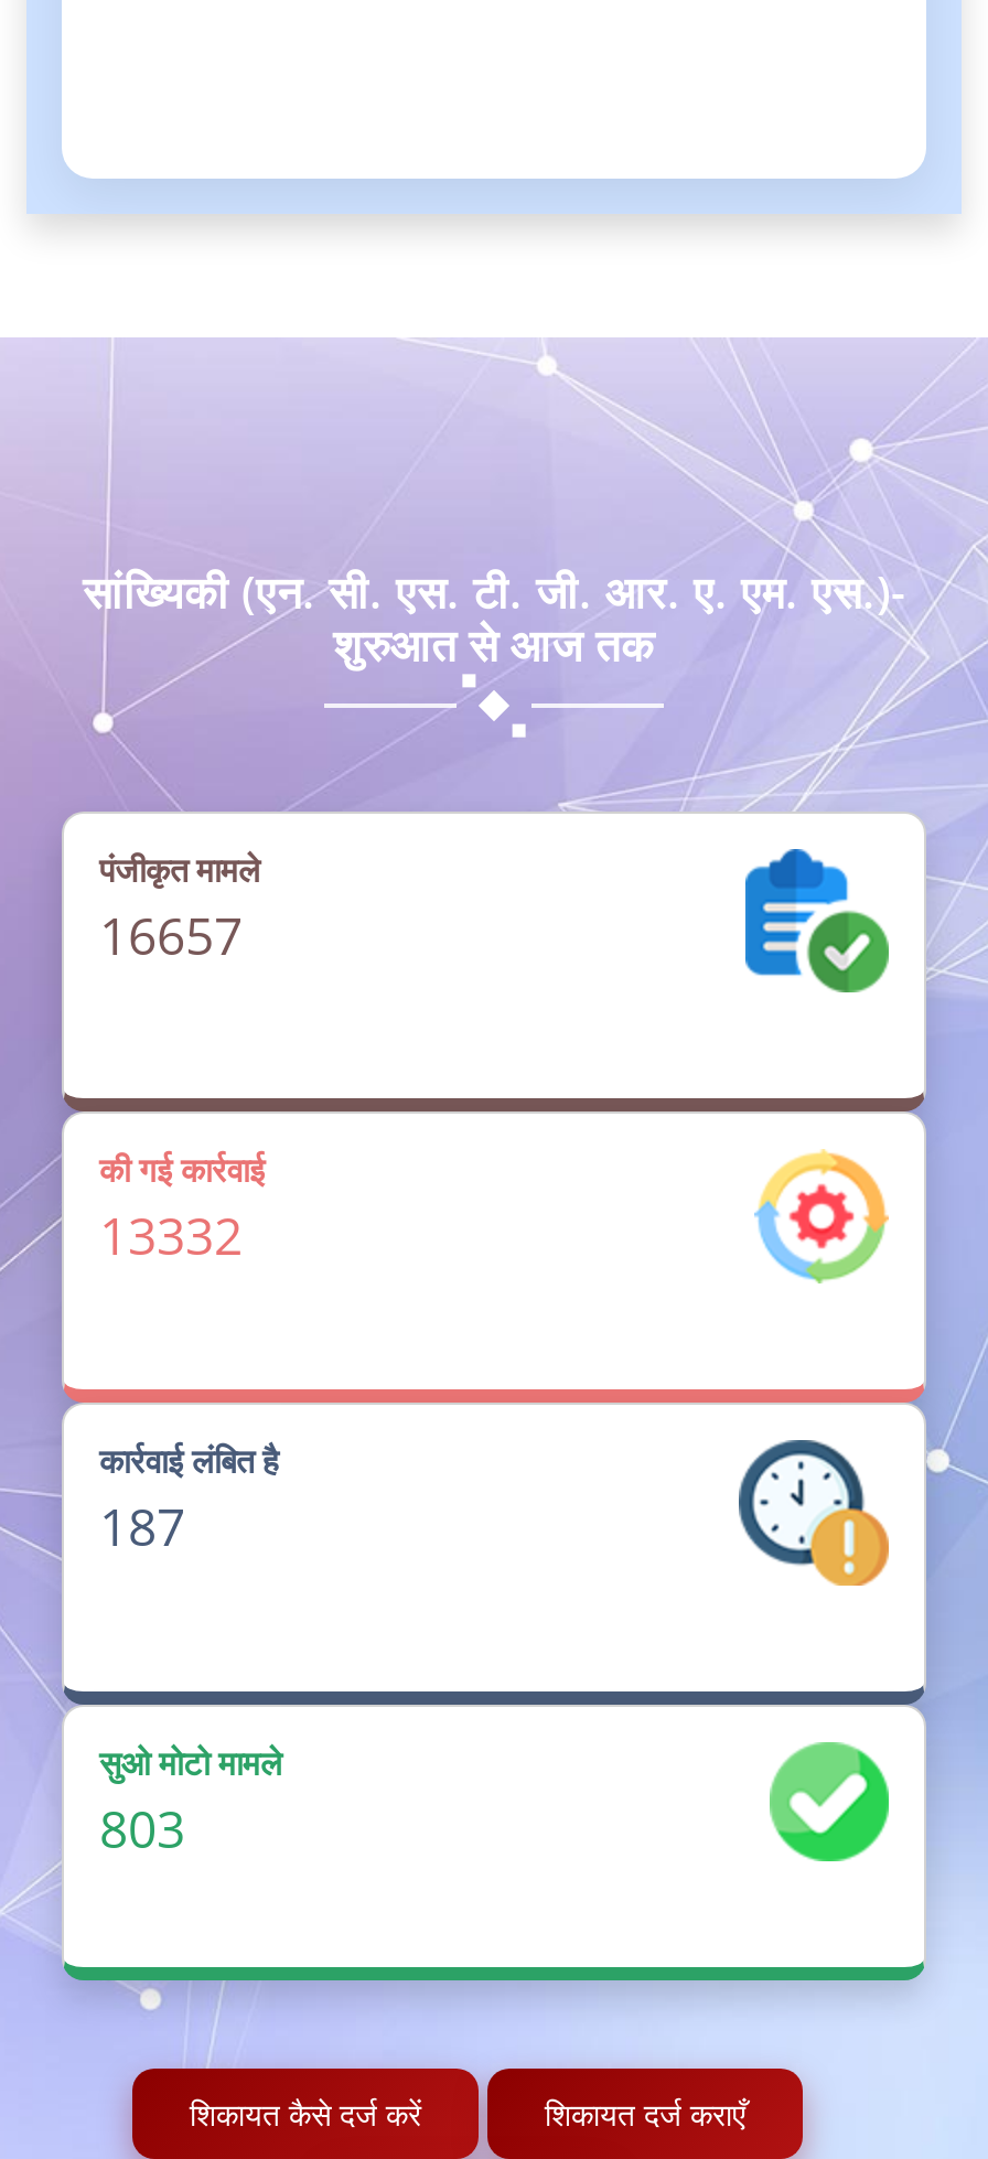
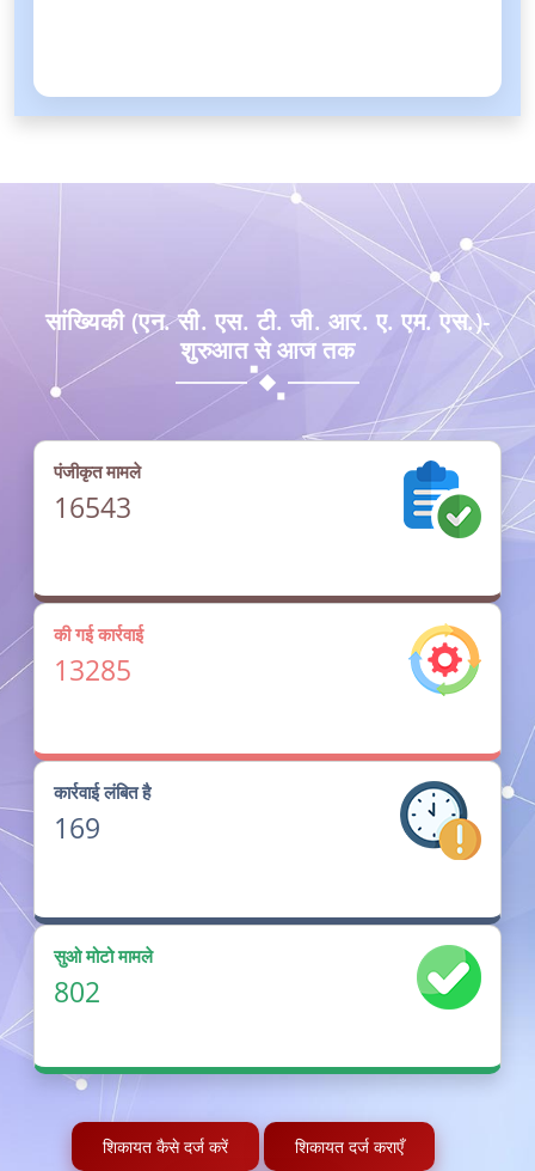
- 16657
+ 16543

- 13332
+ 13285

- 187
+ 169

- 803
+ 802
